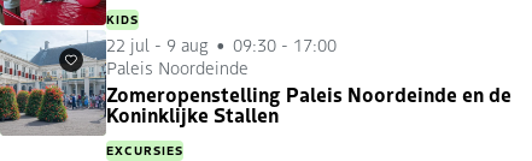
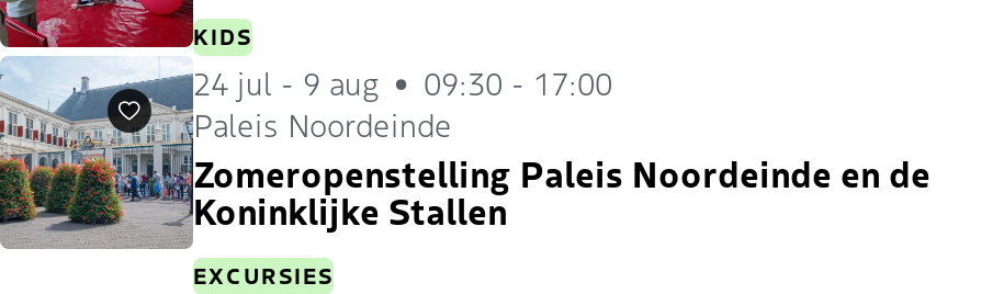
- 22 jul - 9 aug 09:30 - 17:00
+ 24 jul - 9 aug 09:30 - 17:00
